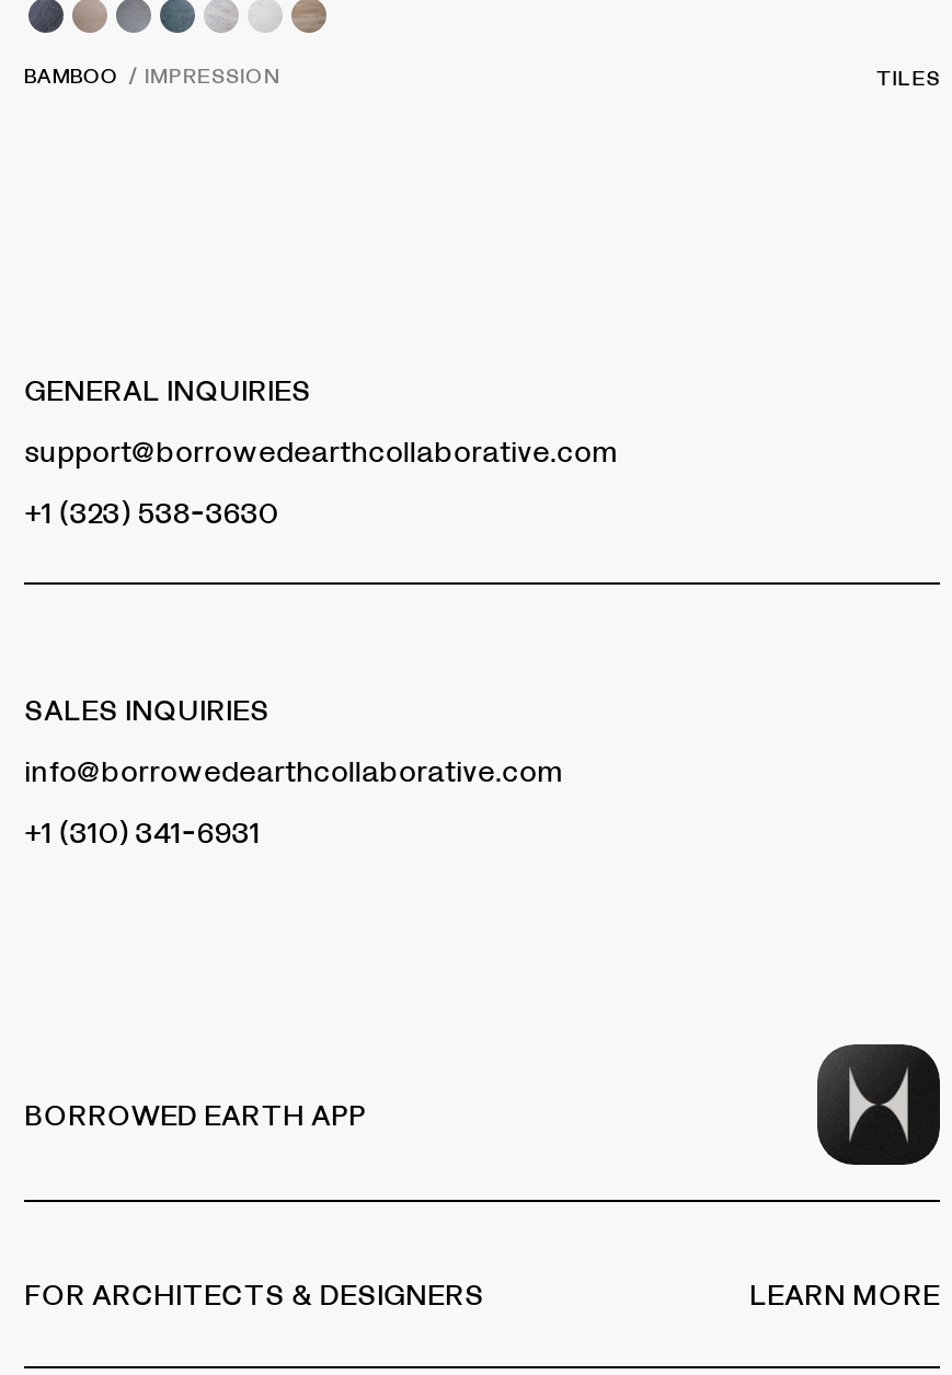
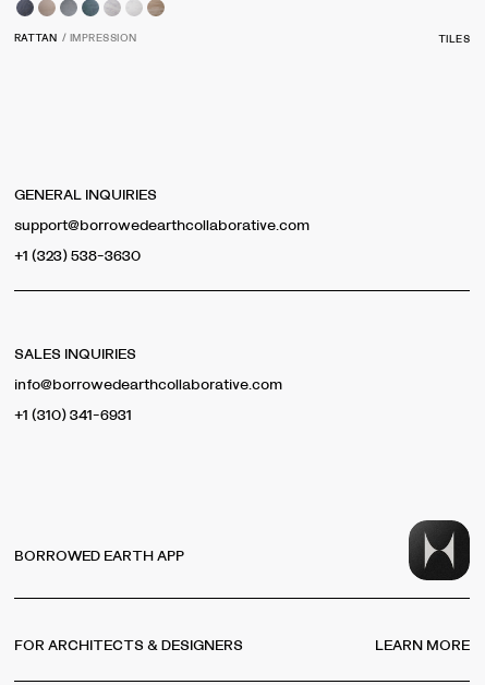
- BAMBOO
+ RATTAN
